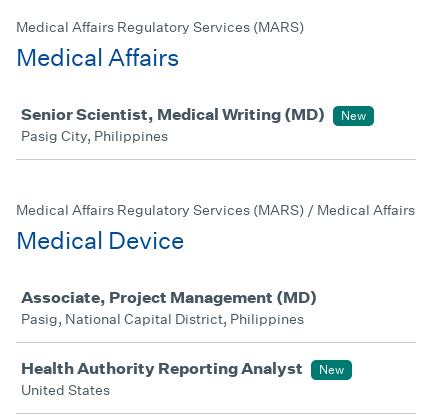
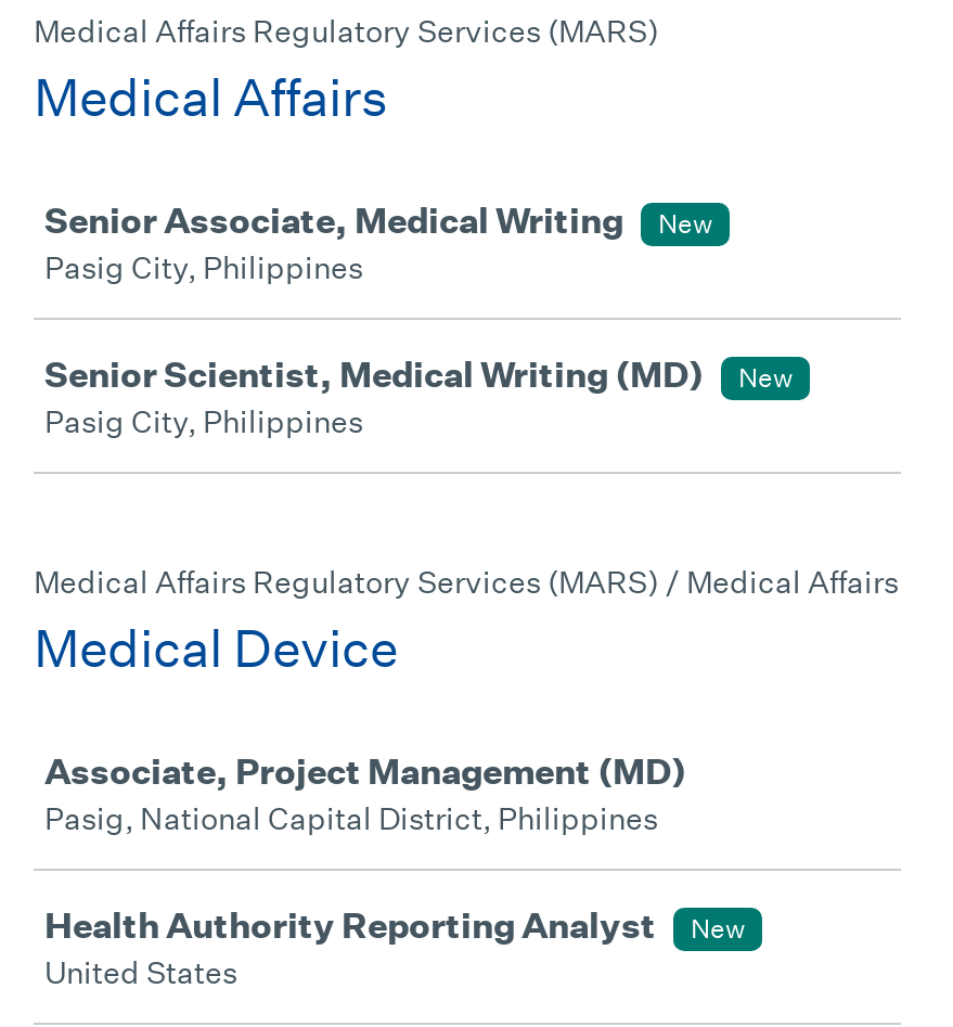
+ Senior Associate, Medical Writing
+ New
+ Pasig City, Philippines
